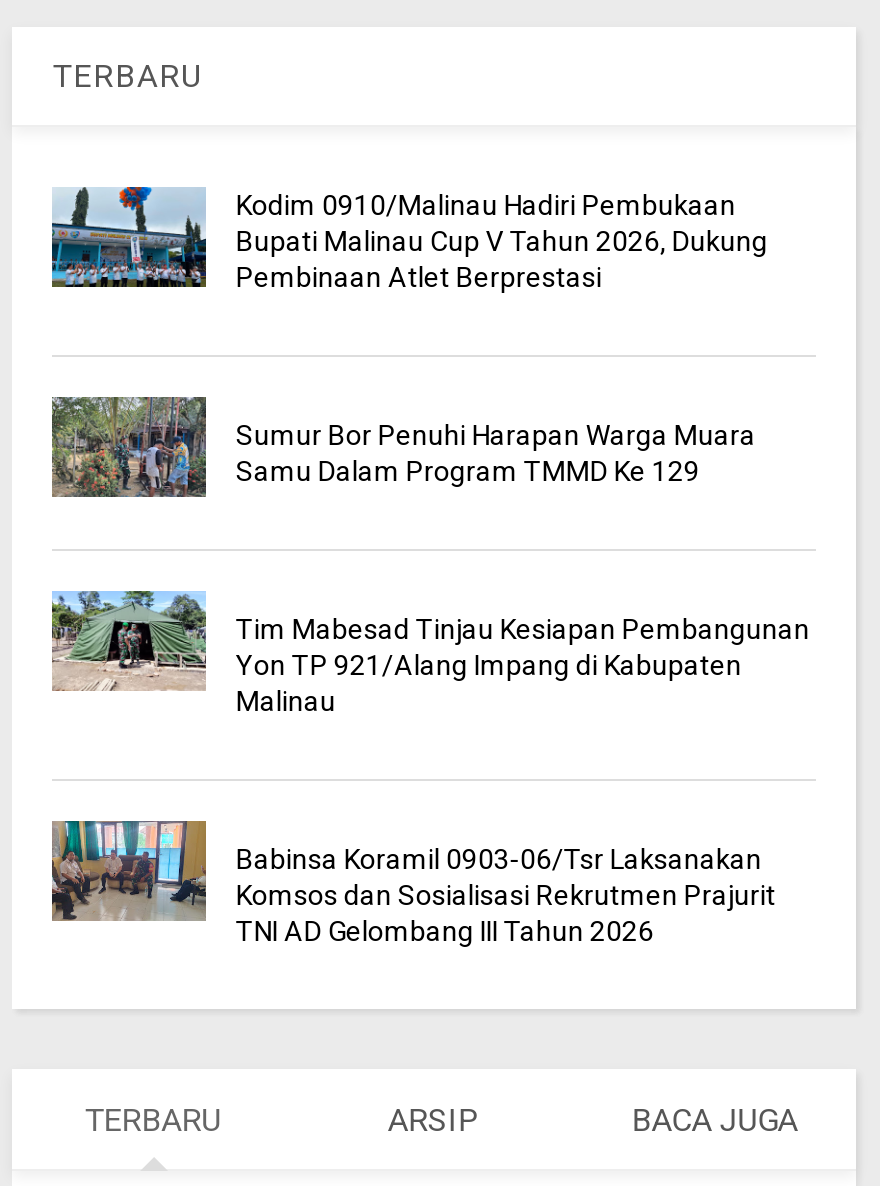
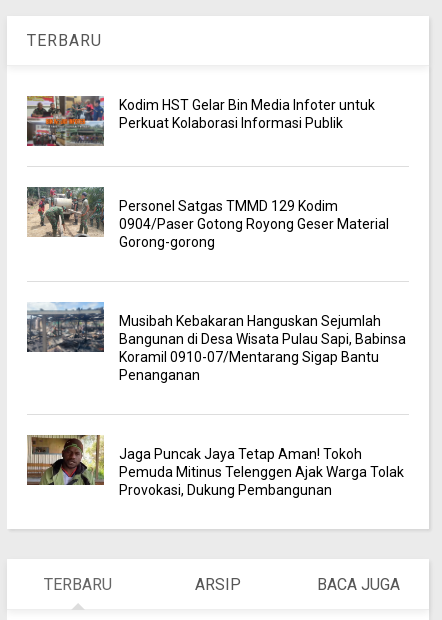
- [image]
- Kodim 0910/Malinau Hadiri Pembukaan
- Bupati Malinau Cup V Tahun 2026, Dukung
- Pembinaan Atlet Berprestasi
+ [image]
+ Kodim HST Gelar Bin Media Infoter untuk
+ Perkuat Kolaborasi Informasi Publik

- [image]
- Sumur Bor Penuhi Harapan Warga Muara
- Samu Dalam Program TMMD Ke 129
+ [image]
+ Personel Satgas TMMD 129 Kodim
+ 0904/Paser Gotong Royong Geser Material
+ Gorong-gorong

- [image]
- Tim Mabesad Tinjau Kesiapan Pembangunan
- Yon TP 921/Alang Impang di Kabupaten
- Malinau
+ [image]
+ Musibah Kebakaran Hanguskan Sejumlah
+ Bangunan di Desa Wisata Pulau Sapi, Babinsa
+ Koramil 0910-07/Mentarang Sigap Bantu
+ Penanganan

- [image]
- Babinsa Koramil 0903-06/Tsr Laksanakan
- Komsos dan Sosialisasi Rekrutmen Prajurit
- TNI AD Gelombang III Tahun 2026
+ [image]
+ Jaga Puncak Jaya Tetap Aman! Tokoh
+ Pemuda Mitinus Telenggen Ajak Warga Tolak
+ Provokasi, Dukung Pembangunan
